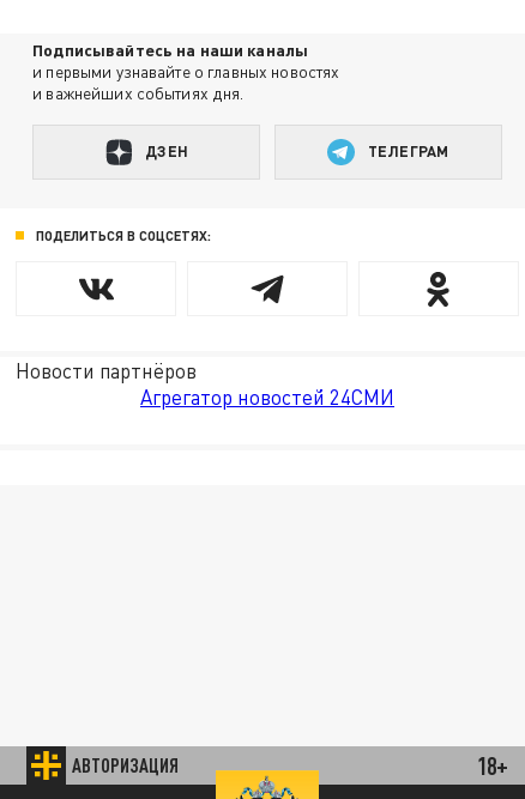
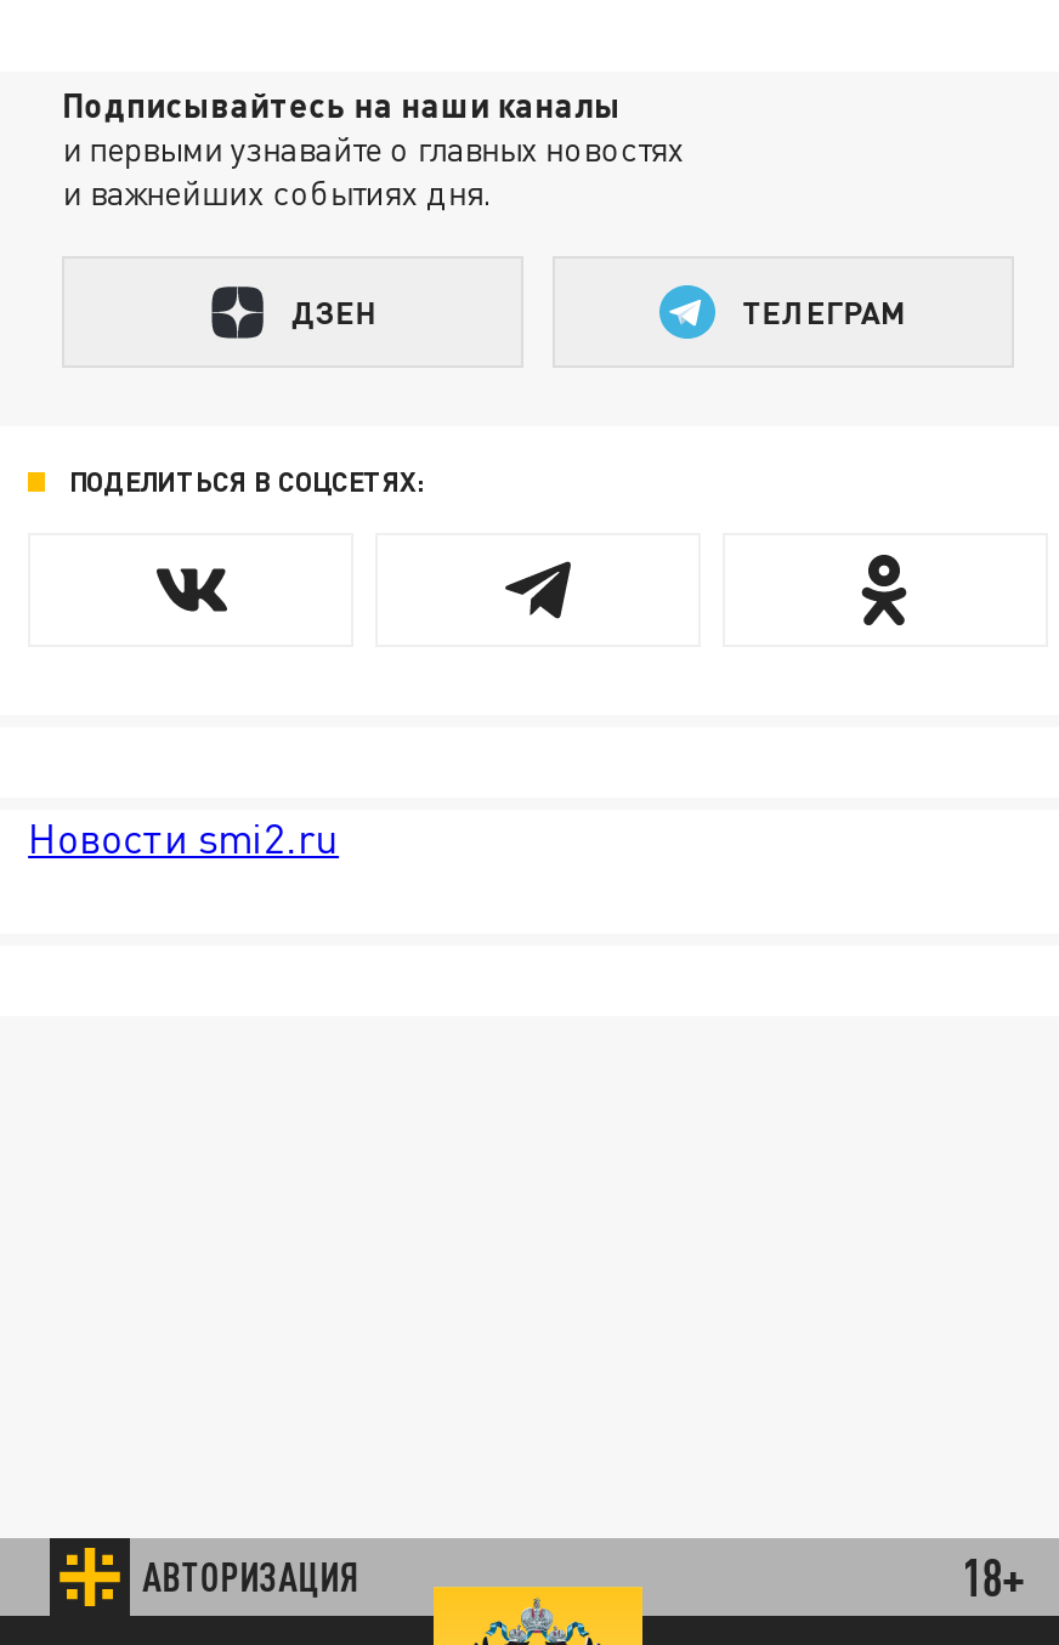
- Новости партнёров
- Агрегатор новостей 24СМИ
+ Новости smi2.ru
